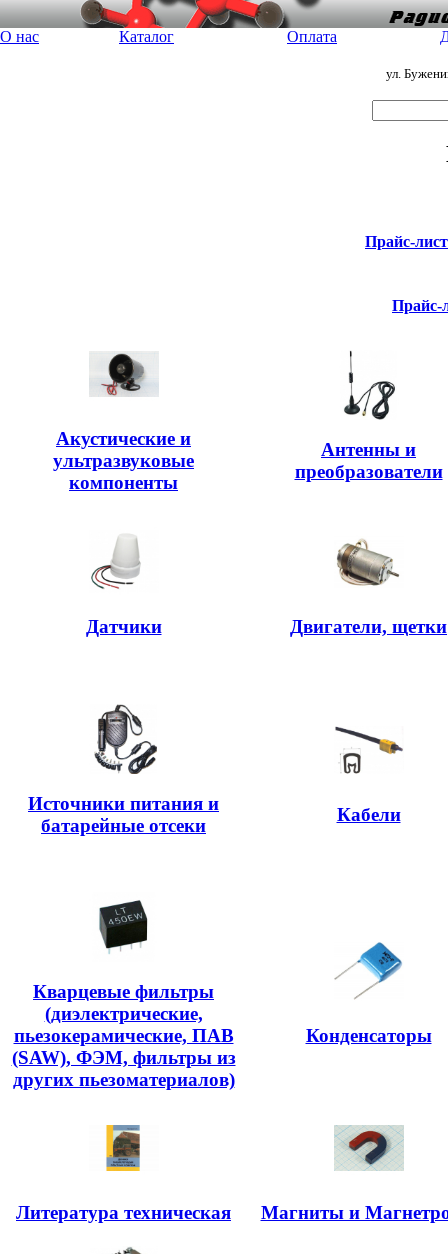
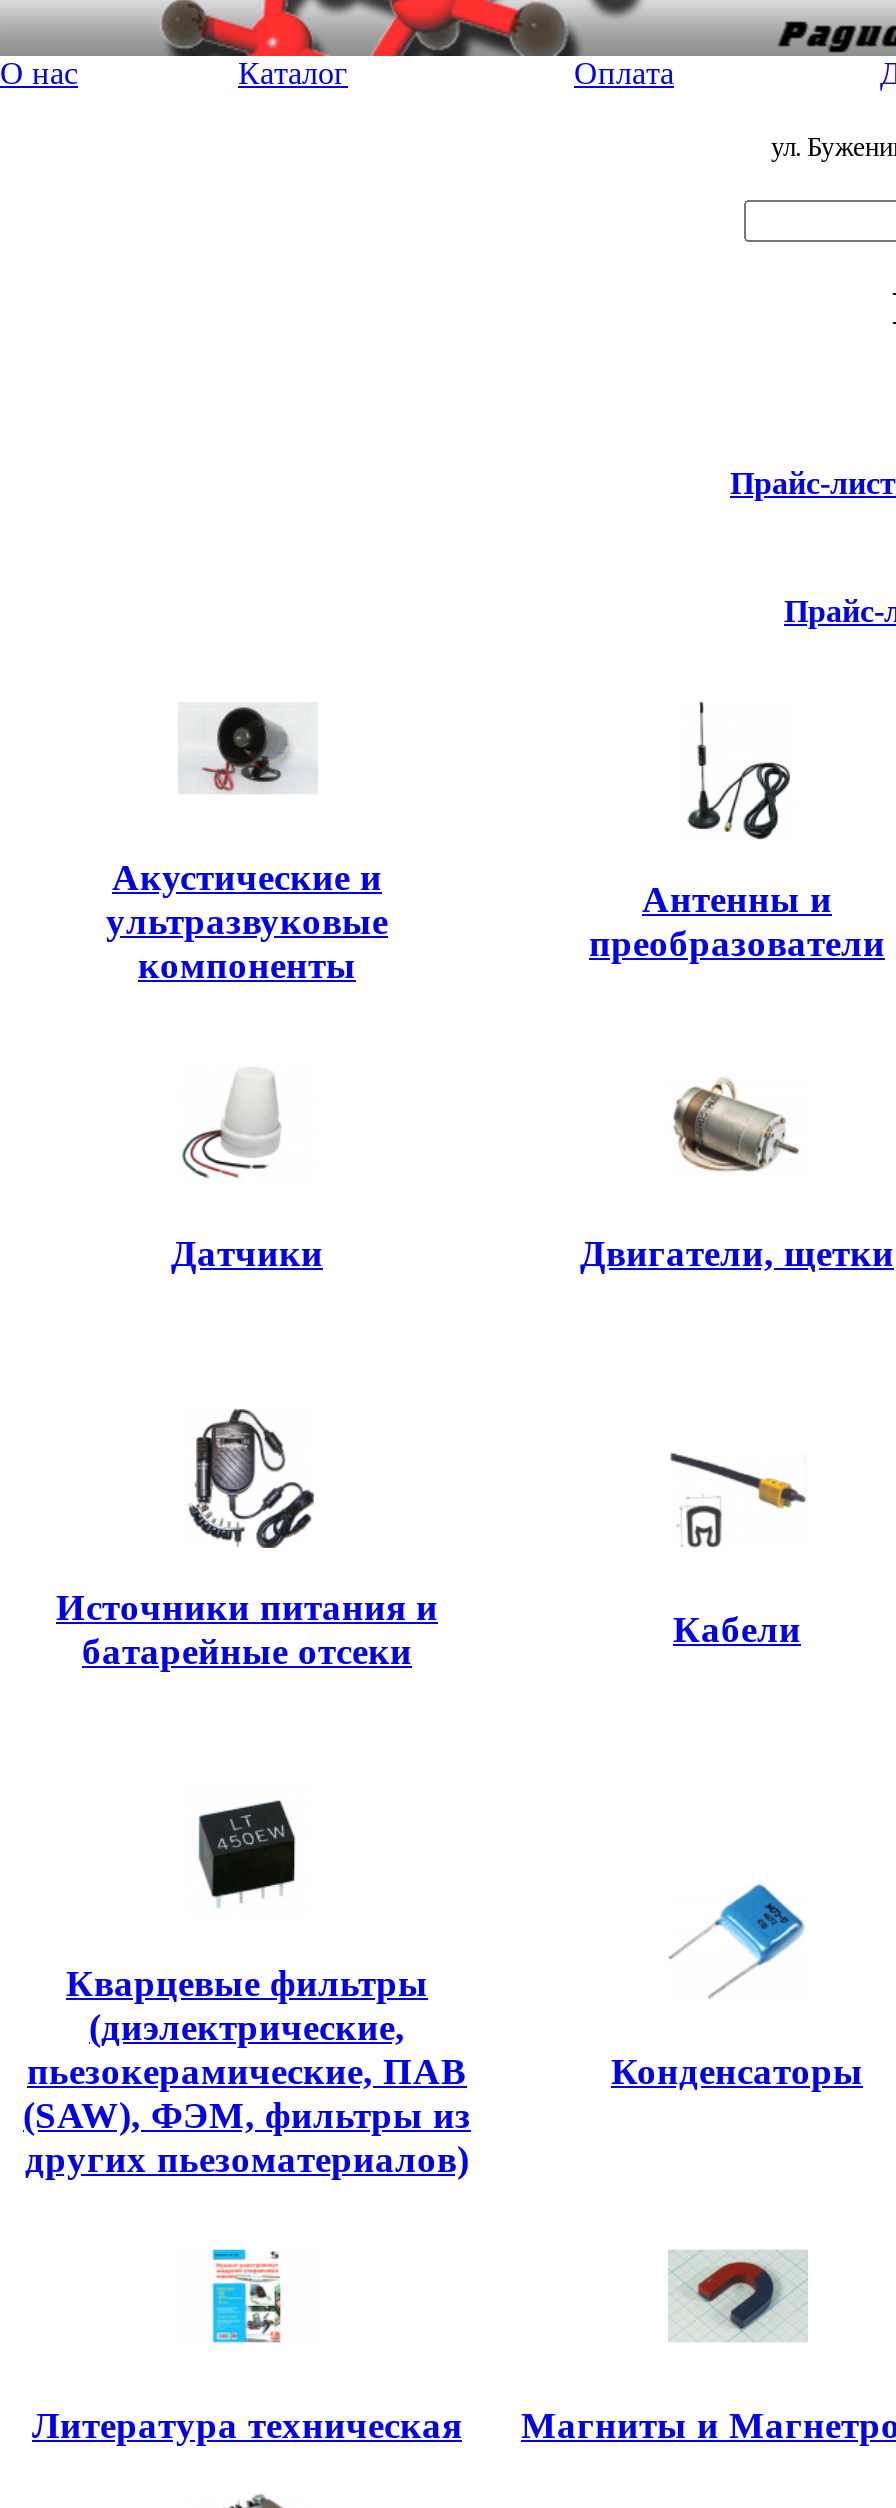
- [image]
+ [image]
